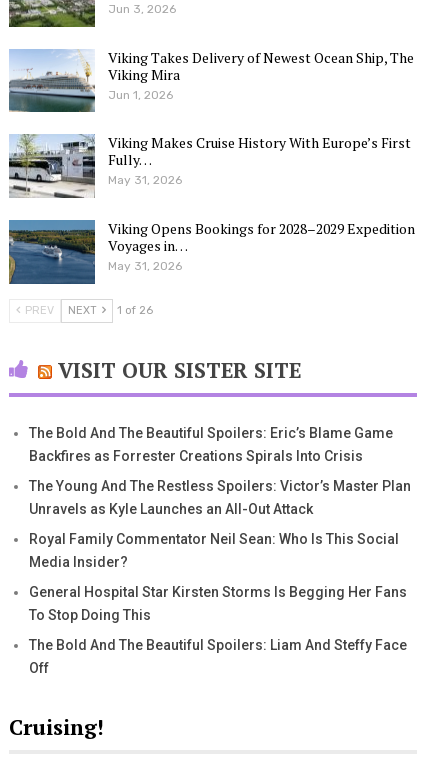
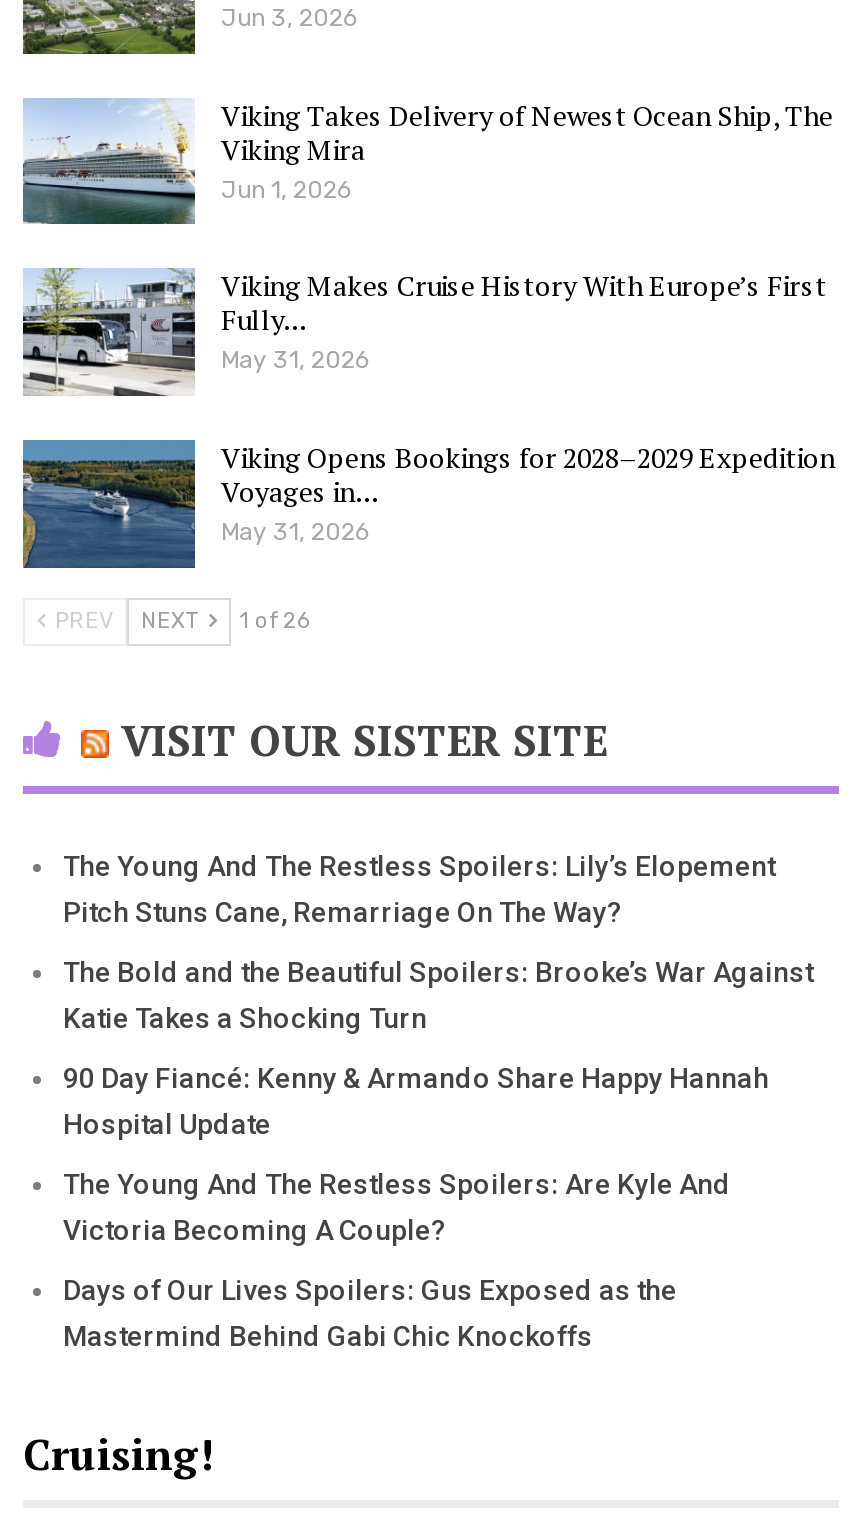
- The Bold And The Beautiful Spoilers: Eric’s Blame Game
- Backfires as Forrester Creations Spirals Into Crisis
+ The Young And The Restless Spoilers: Lily’s Elopement
+ Pitch Stuns Cane, Remarriage On The Way?

- The Young And The Restless Spoilers: Victor’s Master Plan
- Unravels as Kyle Launches an All-Out Attack
+ The Bold and the Beautiful Spoilers: Brooke’s War Against
+ Katie Takes a Shocking Turn

- Royal Family Commentator Neil Sean: Who Is This Social
- Media Insider?
+ 90 Day Fiancé: Kenny & Armando Share Happy Hannah
+ Hospital Update

- General Hospital Star Kirsten Storms Is Begging Her Fans
- To Stop Doing This
+ The Young And The Restless Spoilers: Are Kyle And
+ Victoria Becoming A Couple?

- The Bold And The Beautiful Spoilers: Liam And Steffy Face
- Off
+ Days of Our Lives Spoilers: Gus Exposed as the
+ Mastermind Behind Gabi Chic Knockoffs
